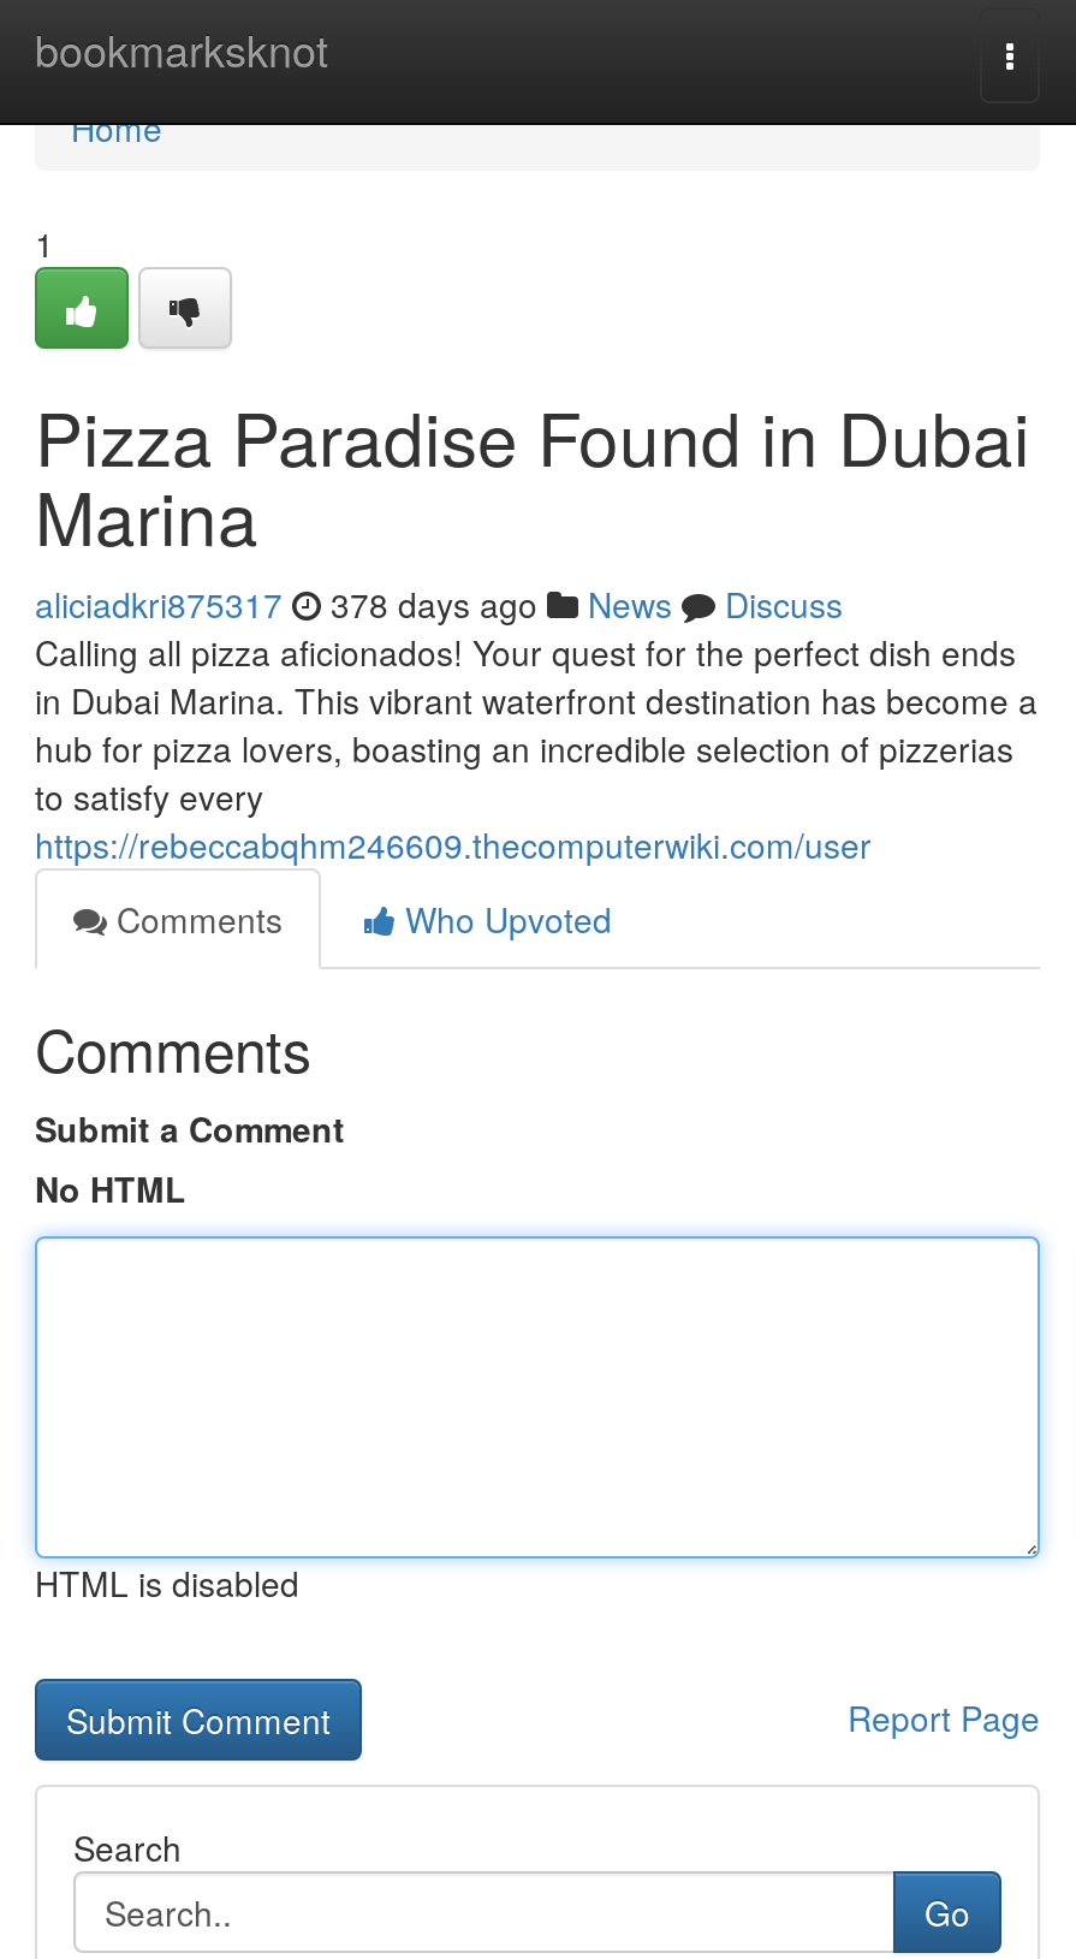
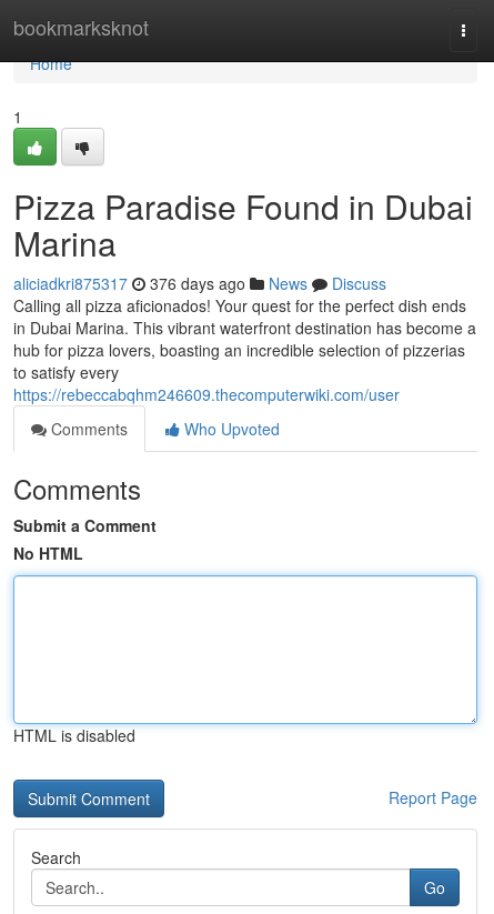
- aliciadkri875317 378 days ago News Discuss
+ aliciadkri875317 376 days ago News Discuss
